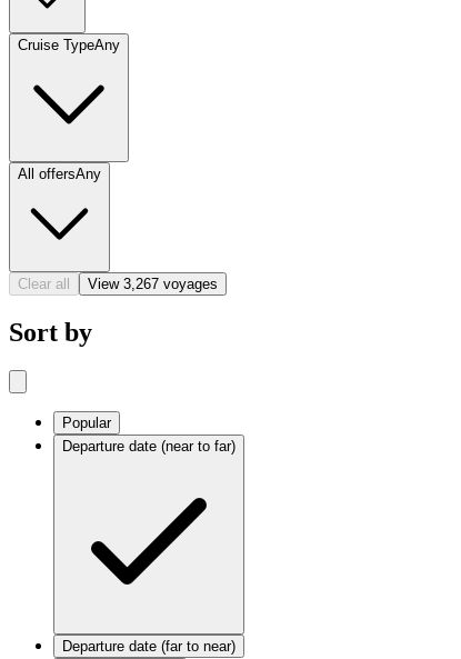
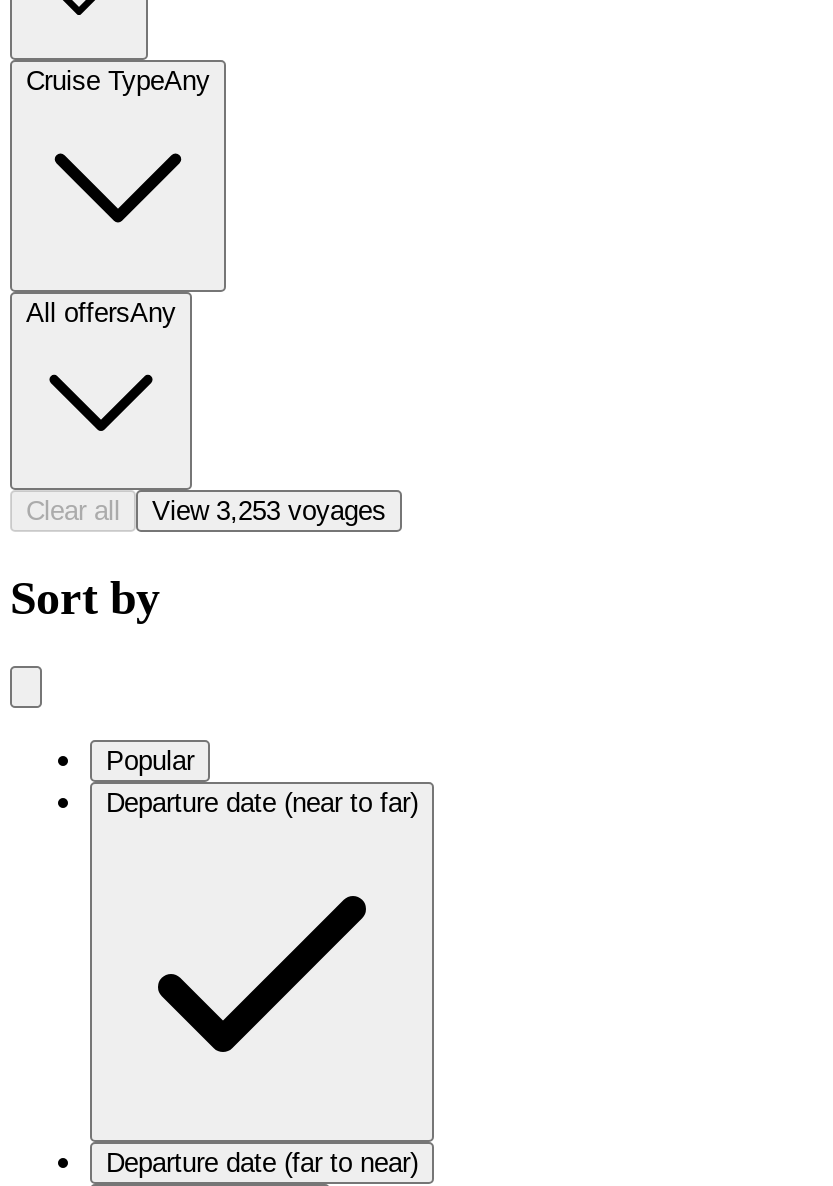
- Clear all View 3,267 voyages
+ Clear all View 3,253 voyages
